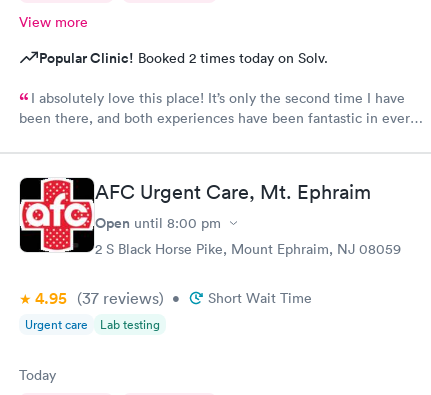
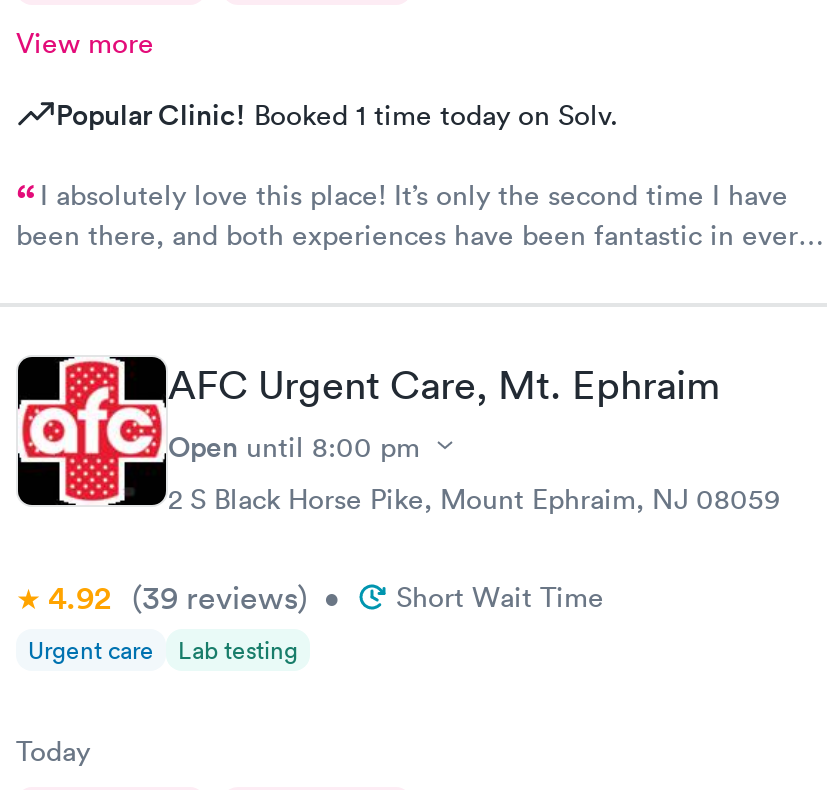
- Popular Clinic! Booked 2 times today on Solv.
+ Popular Clinic! Booked 1 time today on Solv.

- 4.95 (37 reviews) • Short Wait Time
+ 4.92 (39 reviews) • Short Wait Time
